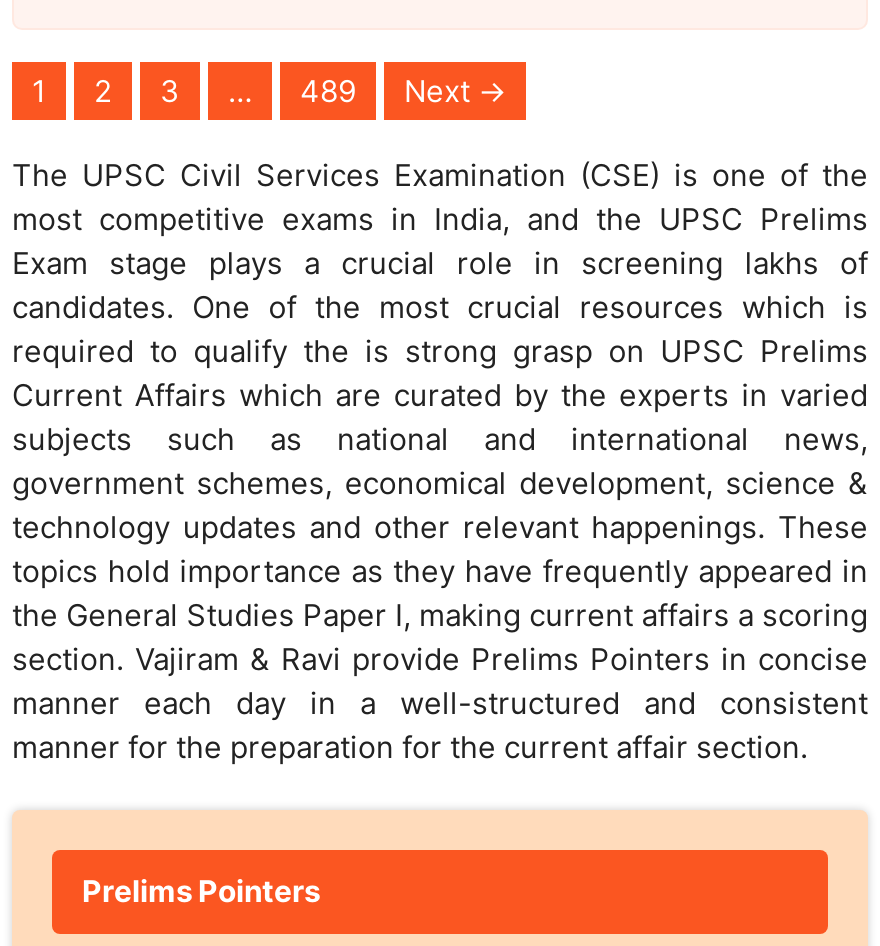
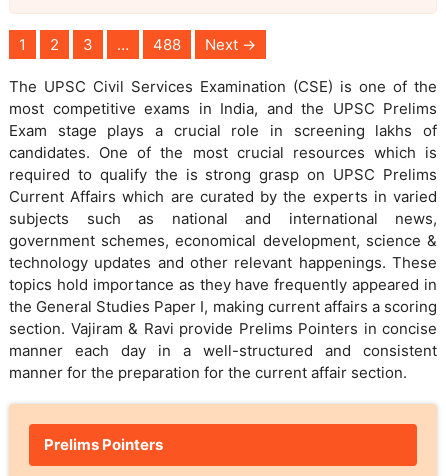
- 489
+ 488
